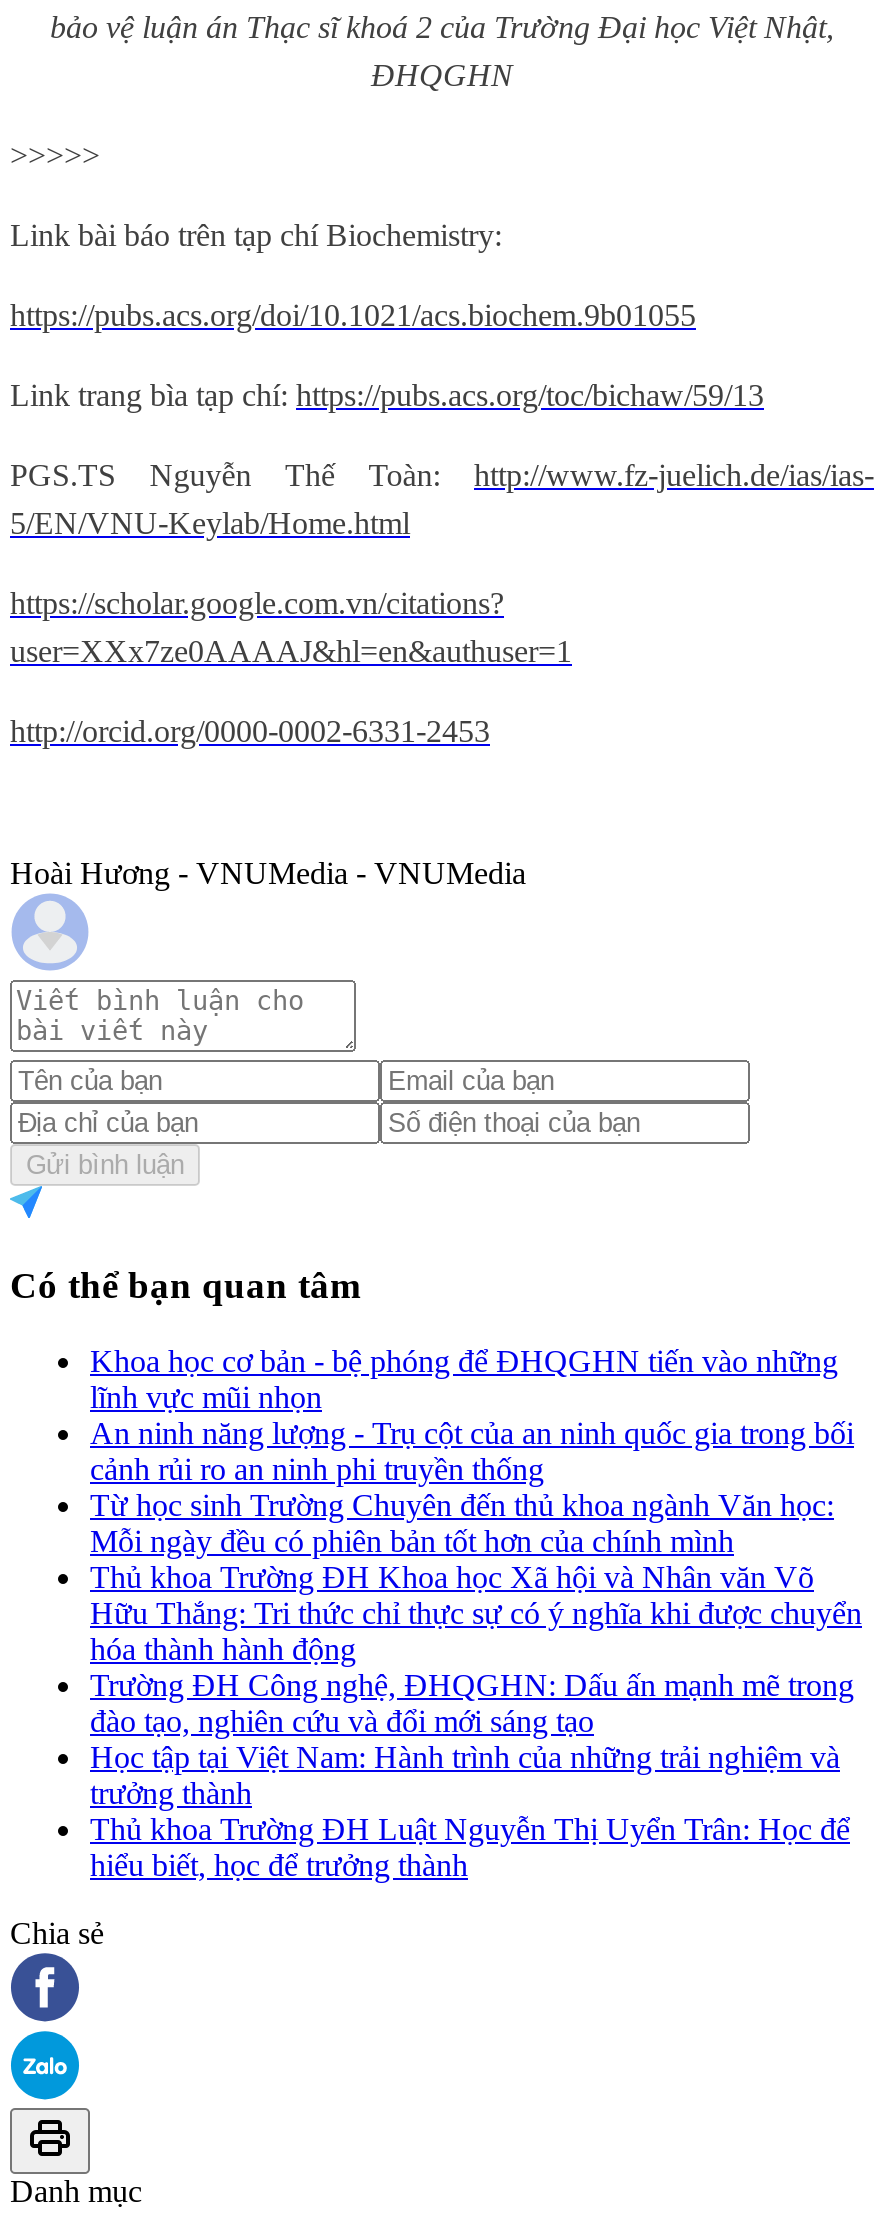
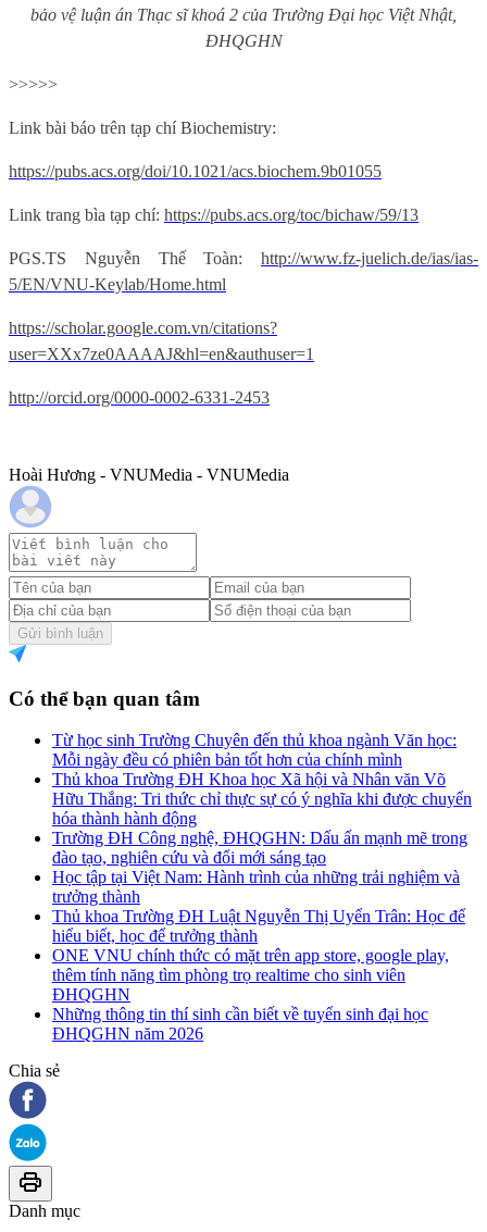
- Khoa học cơ bản - bệ phóng để ĐHQGHN tiến vào những
- lĩnh vực mũi nhọn
- An ninh năng lượng - Trụ cột của an ninh quốc gia trong bối
- cảnh rủi ro an ninh phi truyền thống

moved up: Từ học sinh Trường Chuyên đến thủ khoa ngành Văn học: | Mỗi ngày đều có phiên bản tốt hơn của chính mình | Thủ khoa Trường ĐH Khoa học Xã hội và Nhân văn Võ | ... | Thủ khoa Trường ĐH Luật Nguyễn Thị Uyển Trân: Học để | hiểu biết, học để trưởng thành

+ ONE VNU chính thức có mặt trên app store, google play,
+ thêm tính năng tìm phòng trọ realtime cho sinh viên
+ ĐHQGHN
+ Những thông tin thí sinh cần biết về tuyển sinh đại học
+ ĐHQGHN năm 2026
